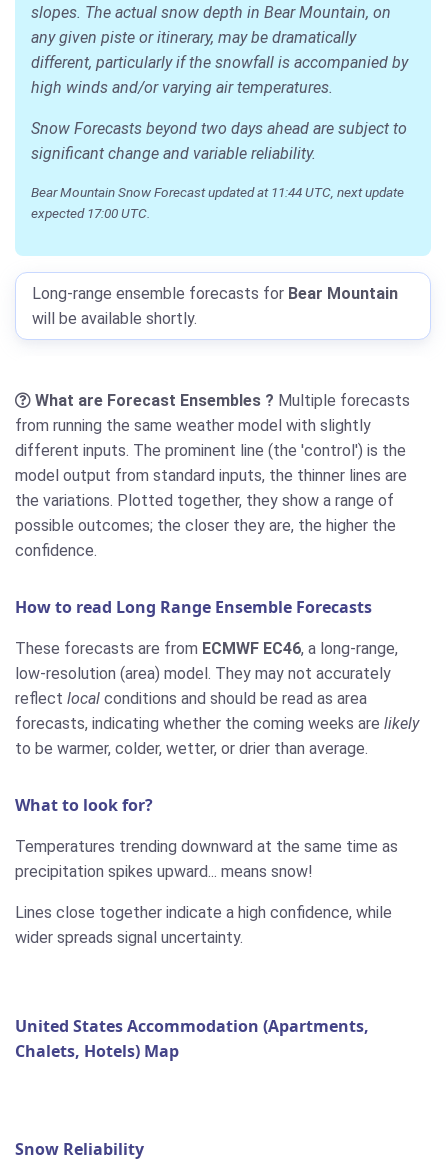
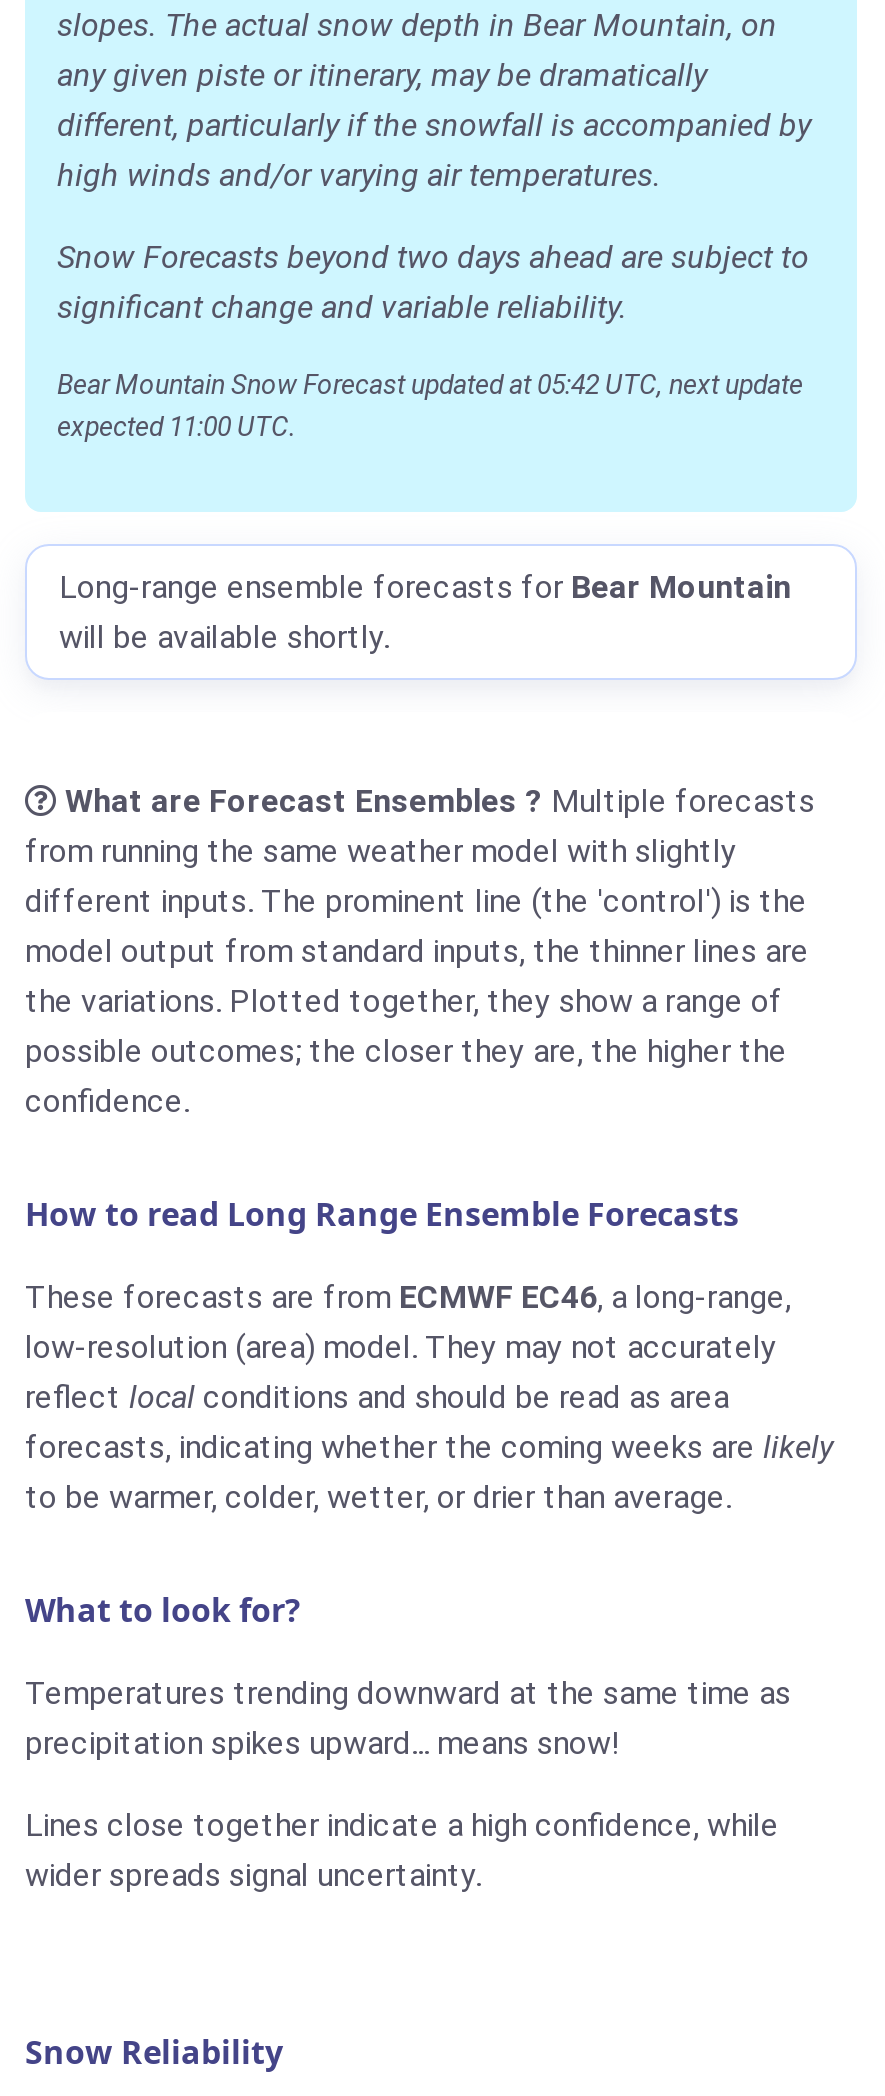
- Bear Mountain Snow Forecast updated at 11:44 UTC, next update
+ Bear Mountain Snow Forecast updated at 05:42 UTC, next update

- expected 17:00 UTC.
+ expected 11:00 UTC.

- United States Accommodation (Apartments,
- Chalets, Hotels) Map
